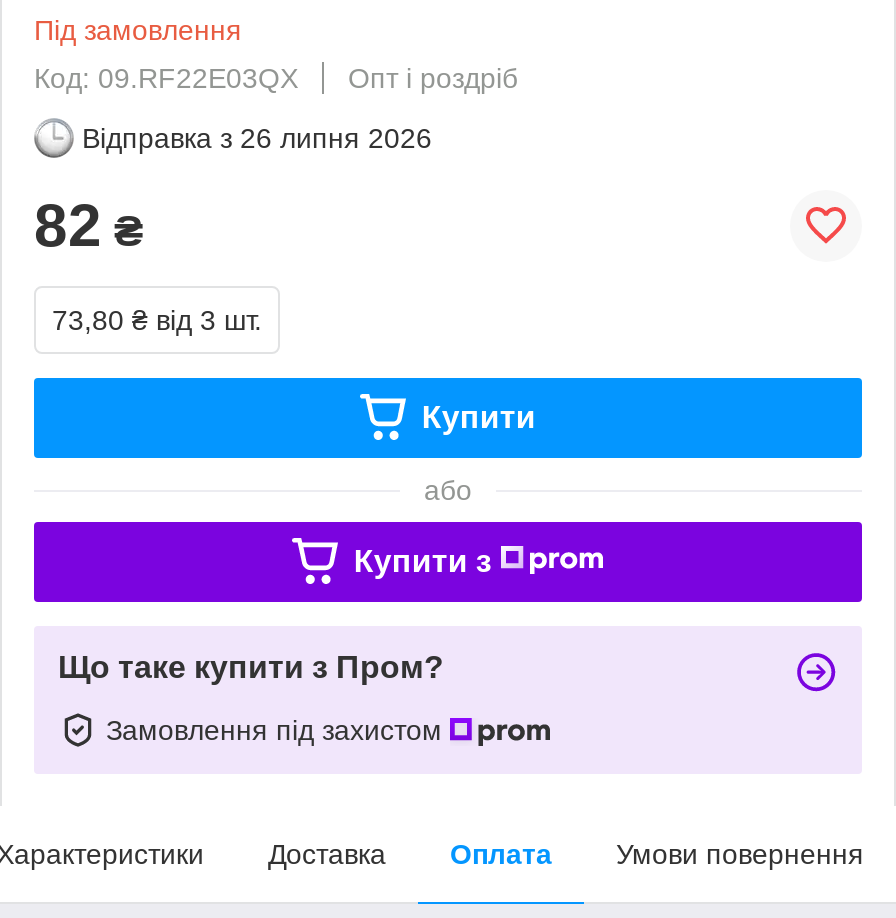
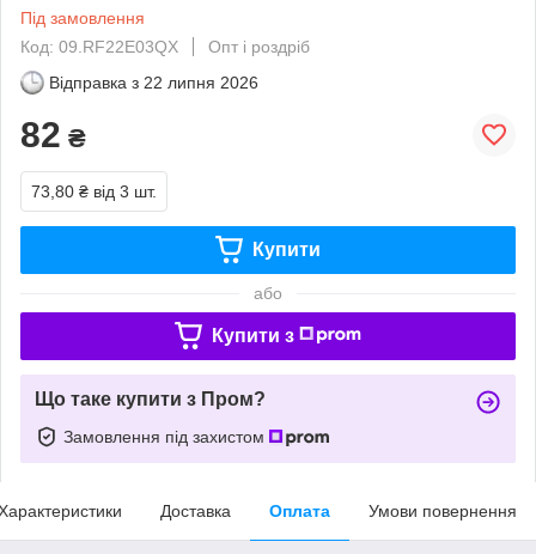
- Відправка з 26 липня 2026
+ Відправка з 22 липня 2026
